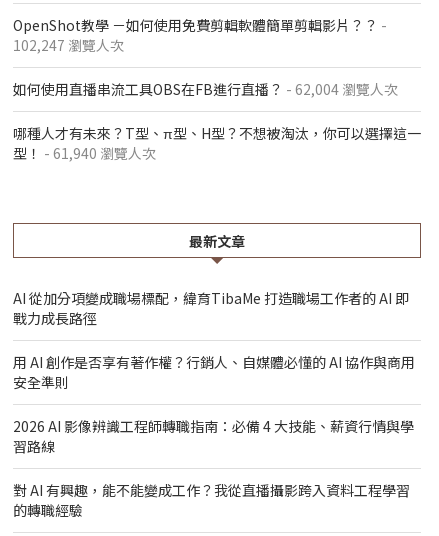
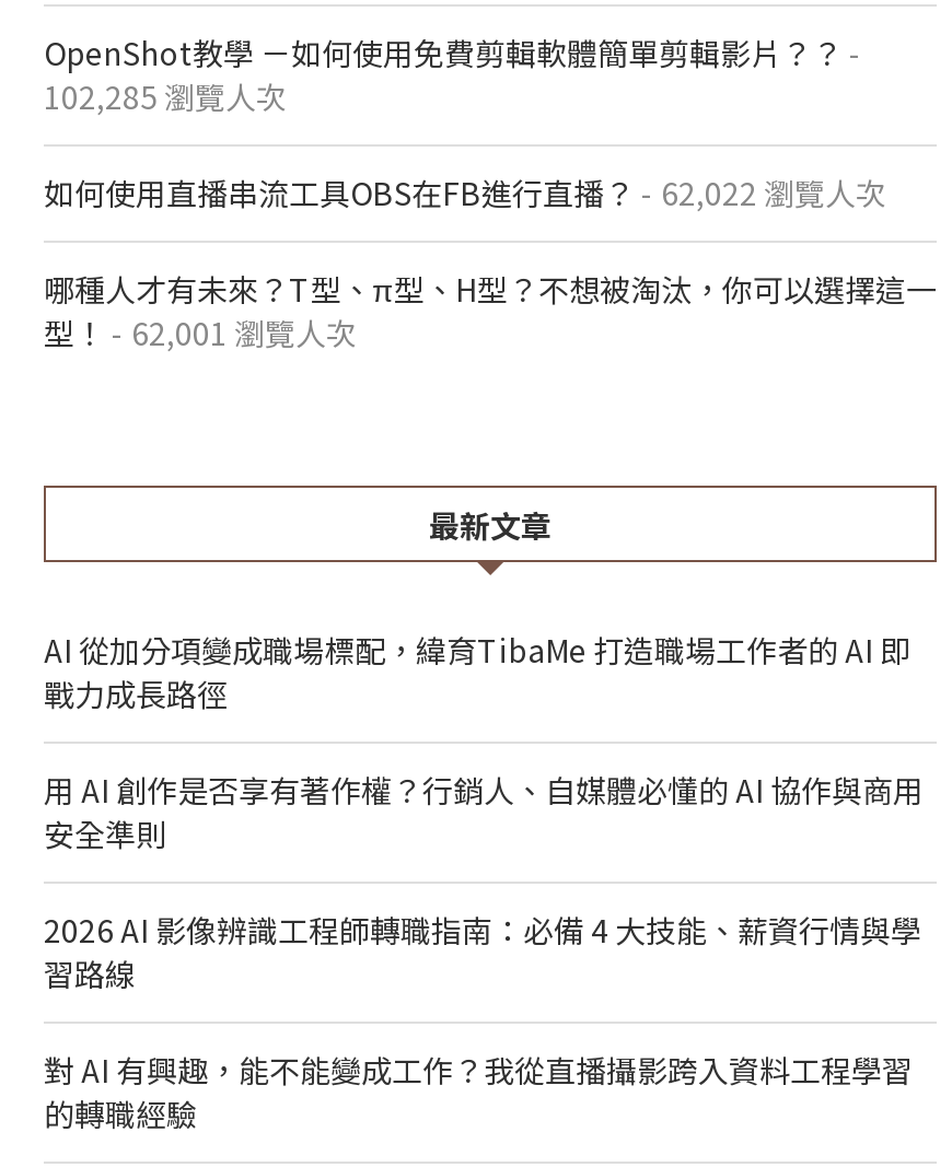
- 102,247 瀏覽人次
+ 102,285 瀏覽人次

- 如何使用直播串流工具OBS在FB進行直播？- 62,004 瀏覽人次
+ 如何使用直播串流工具OBS在FB進行直播？- 62,022 瀏覽人次

- 型！- 61,940 瀏覽人次
+ 型！- 62,001 瀏覽人次
